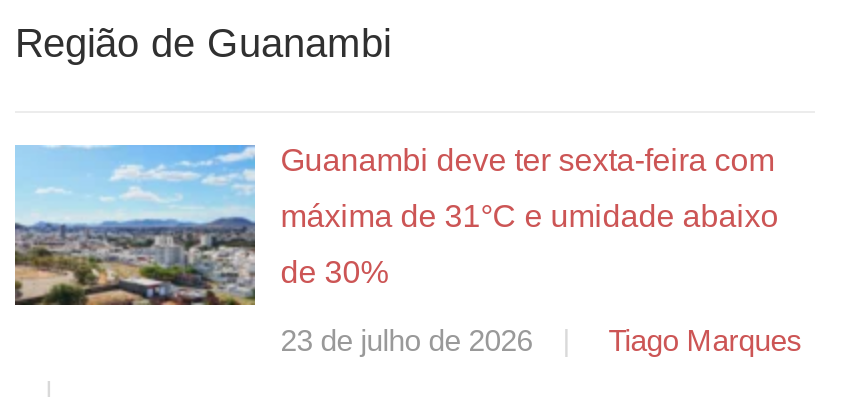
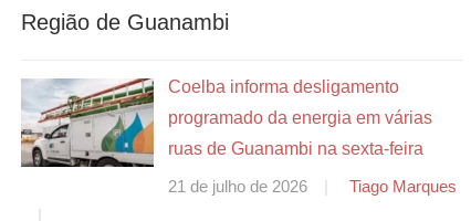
- [image]
- Guanambi deve ter sexta-feira com
+ [image]
+ Coelba informa desligamento

- máxima de 31°C e umidade abaixo
+ programado da energia em várias

- de 30%
+ ruas de Guanambi na sexta-feira

- 23 de julho de 2026
+ 21 de julho de 2026
